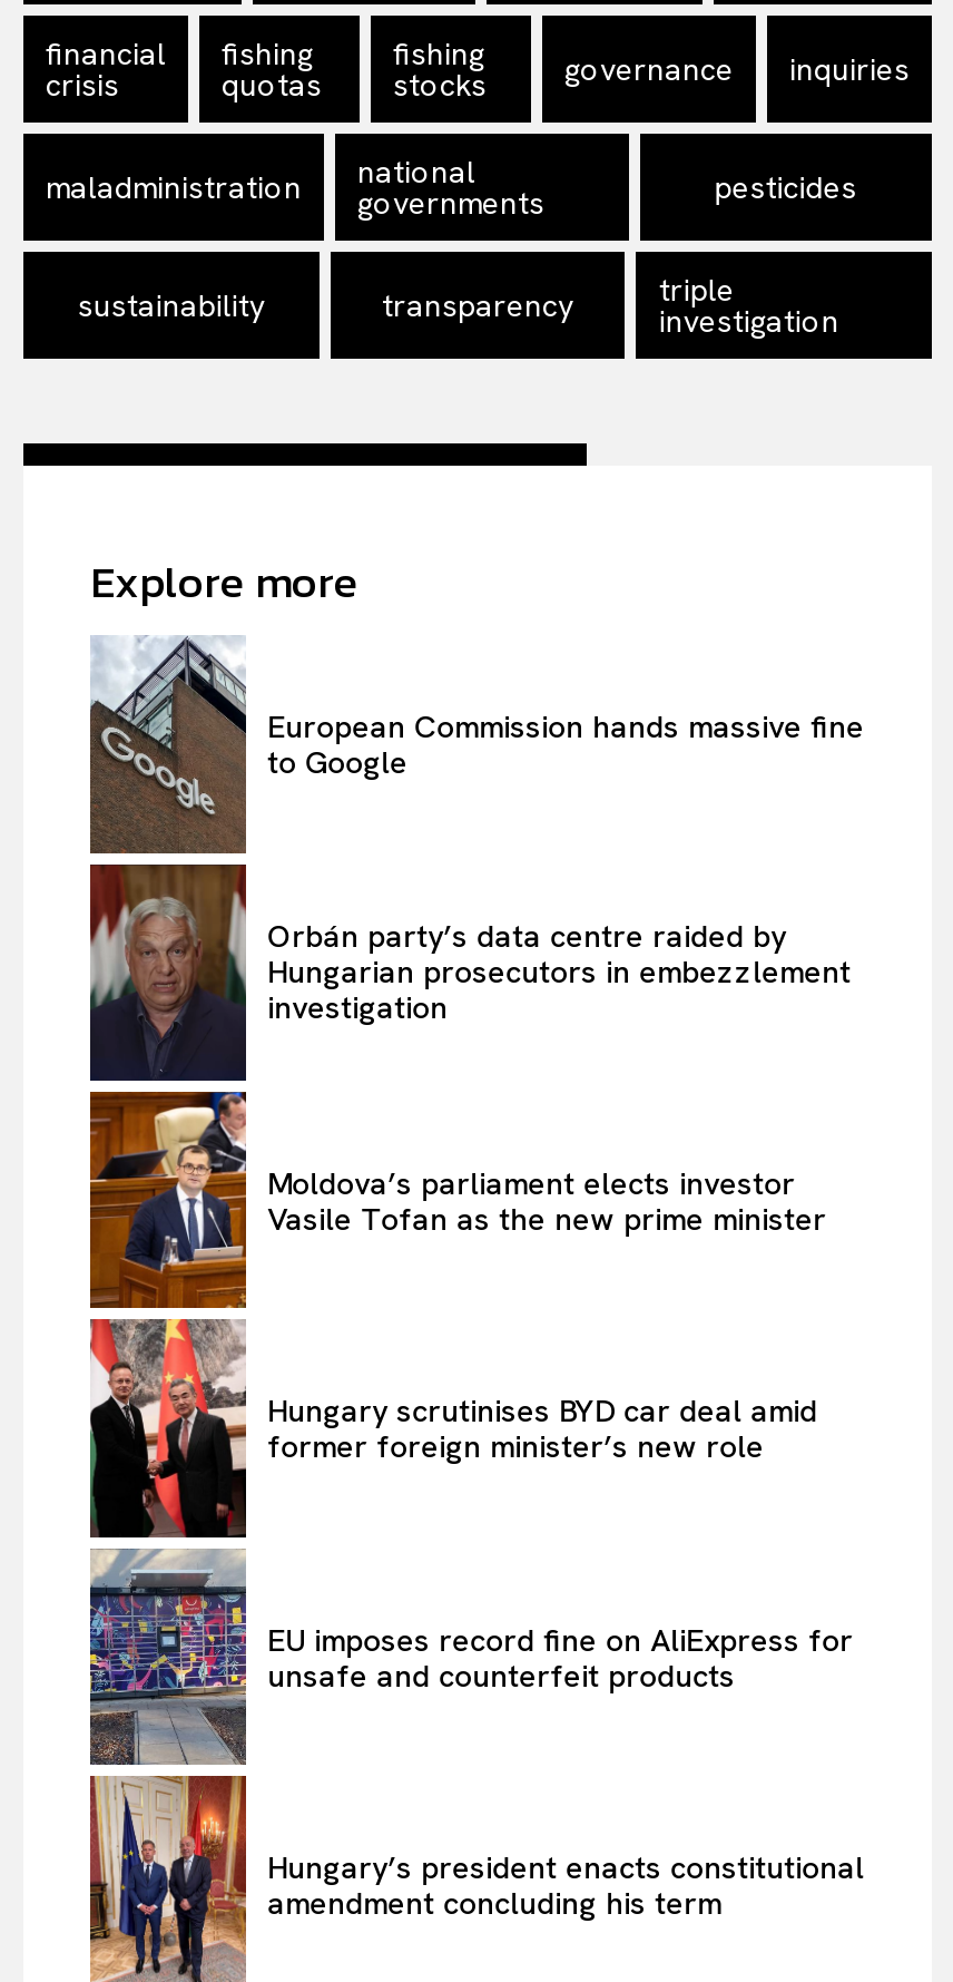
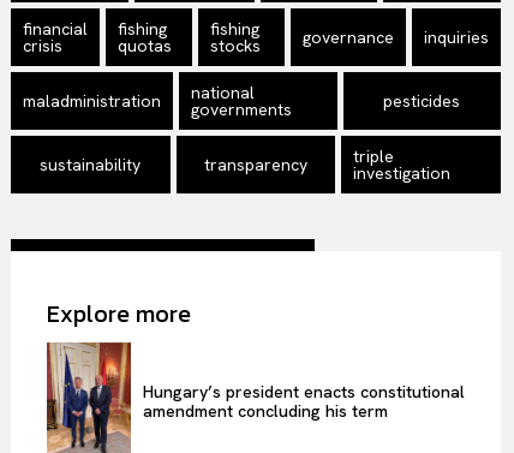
- [image]
- European Commission hands massive fine
- to Google

- Orbán party’s data centre raided by
- Hungarian prosecutors in embezzlement
- investigation

- Moldova’s parliament elects investor
- Vasile Tofan as the new prime minister

- Hungary scrutinises BYD car deal amid
- former foreign minister’s new role

- EU imposes record fine on AliExpress for
- unsafe and counterfeit products
